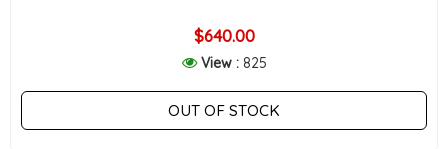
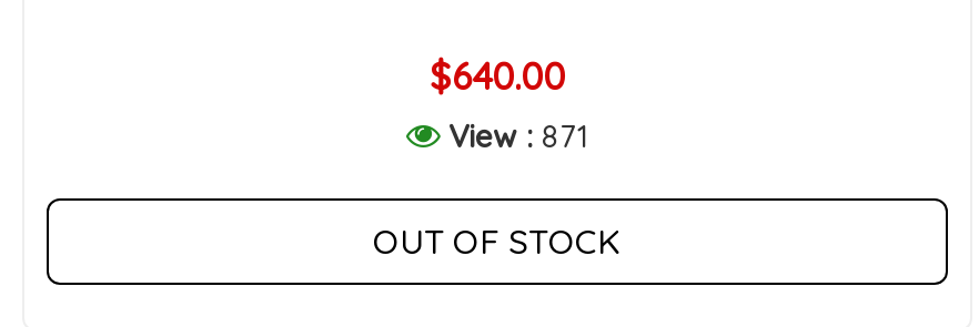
- View : 825
+ View : 871
